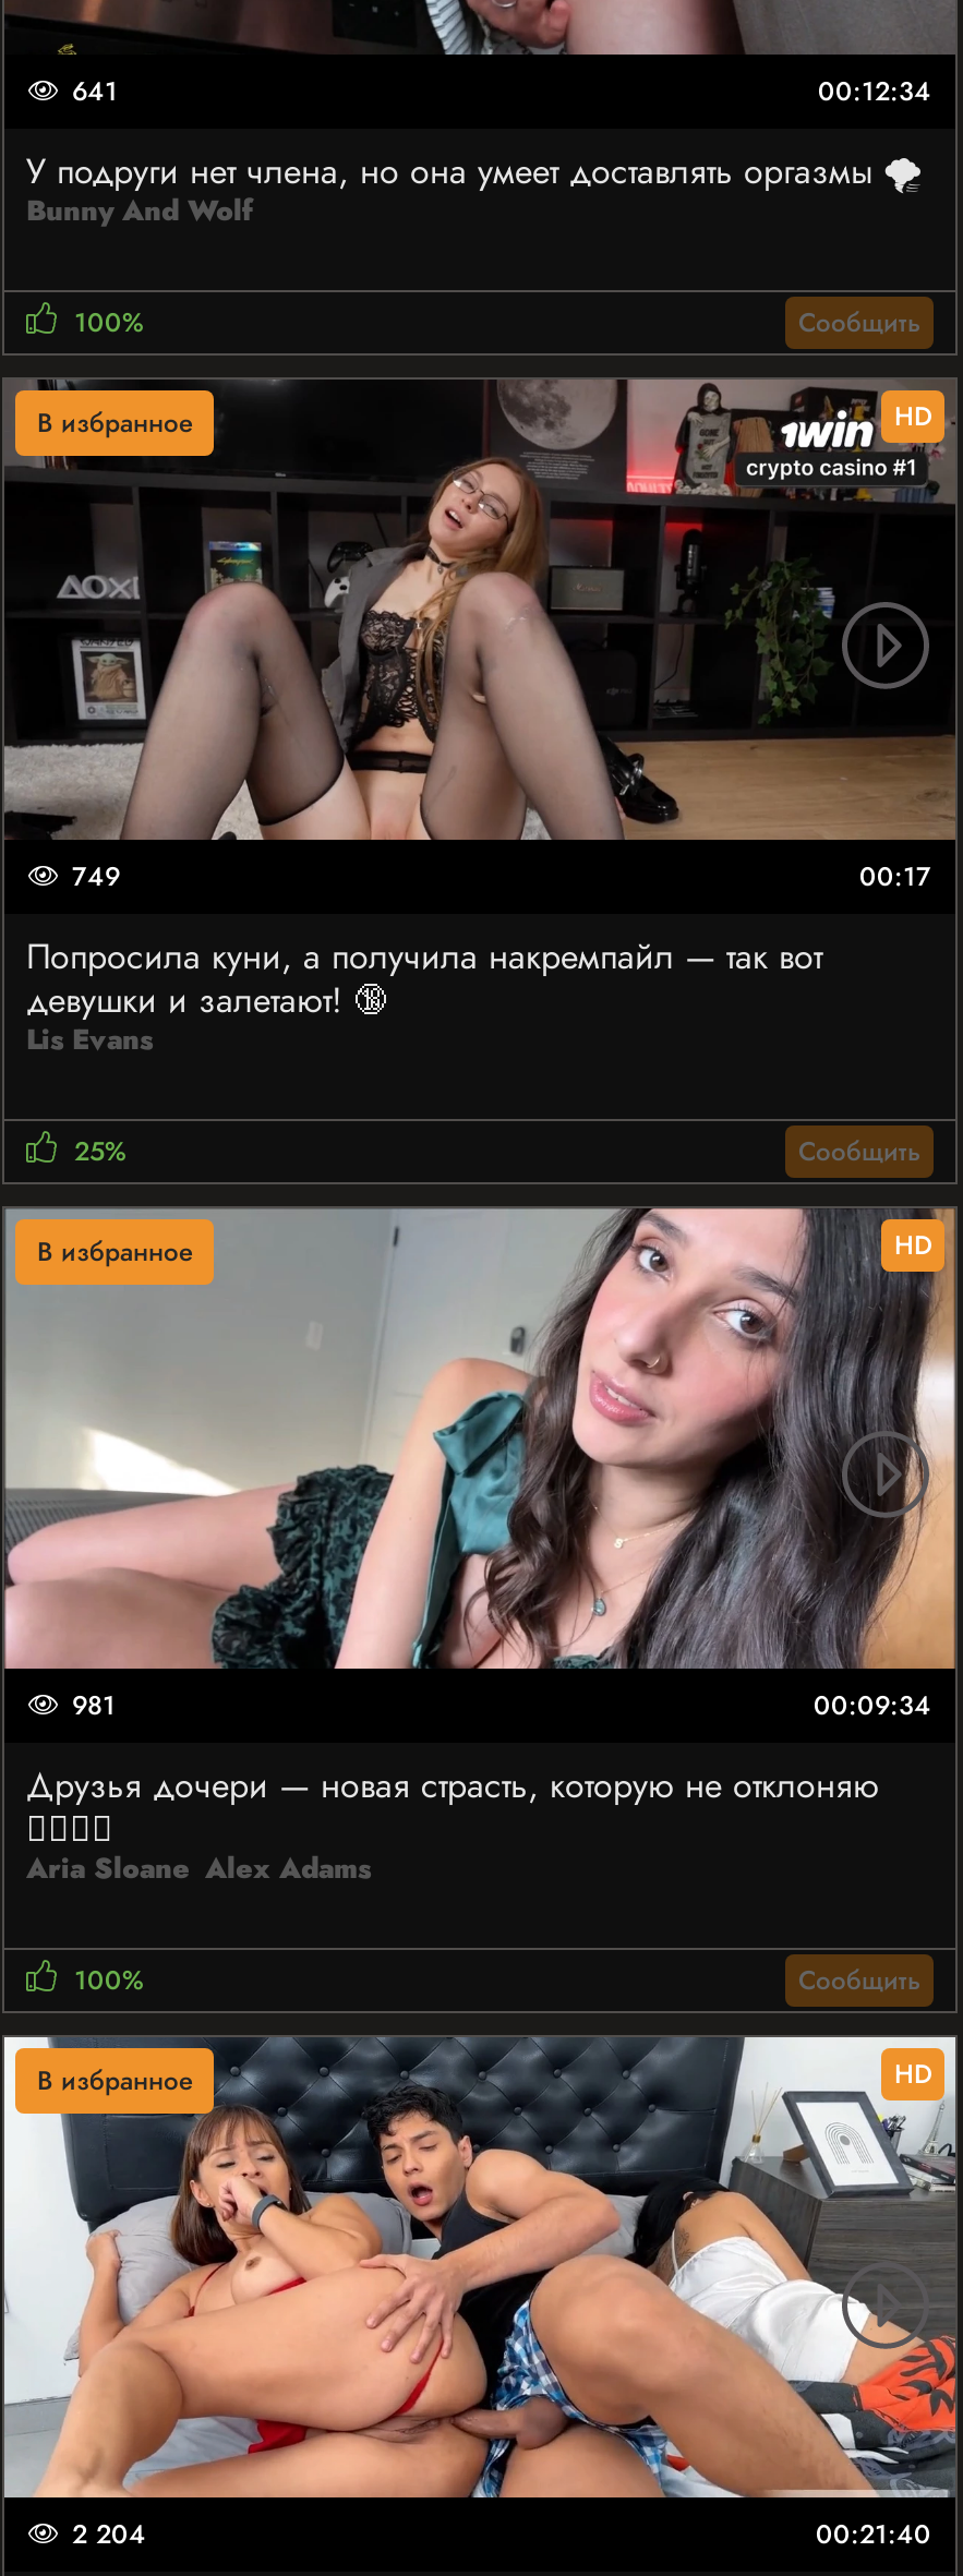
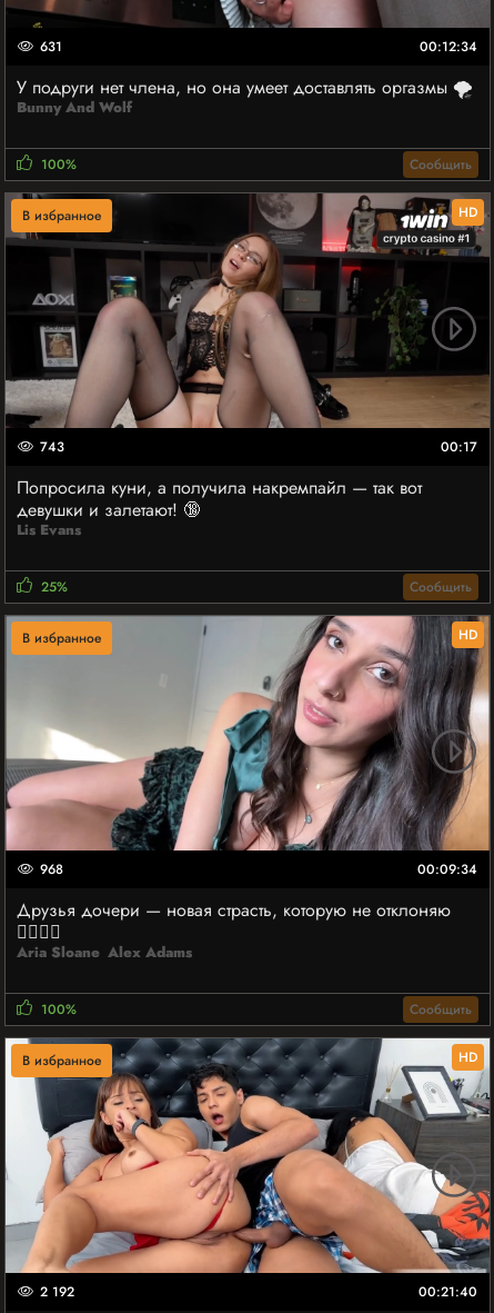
- 641
+ 631

- 749
+ 743

- 981
+ 968

- 2 204
+ 2 192
